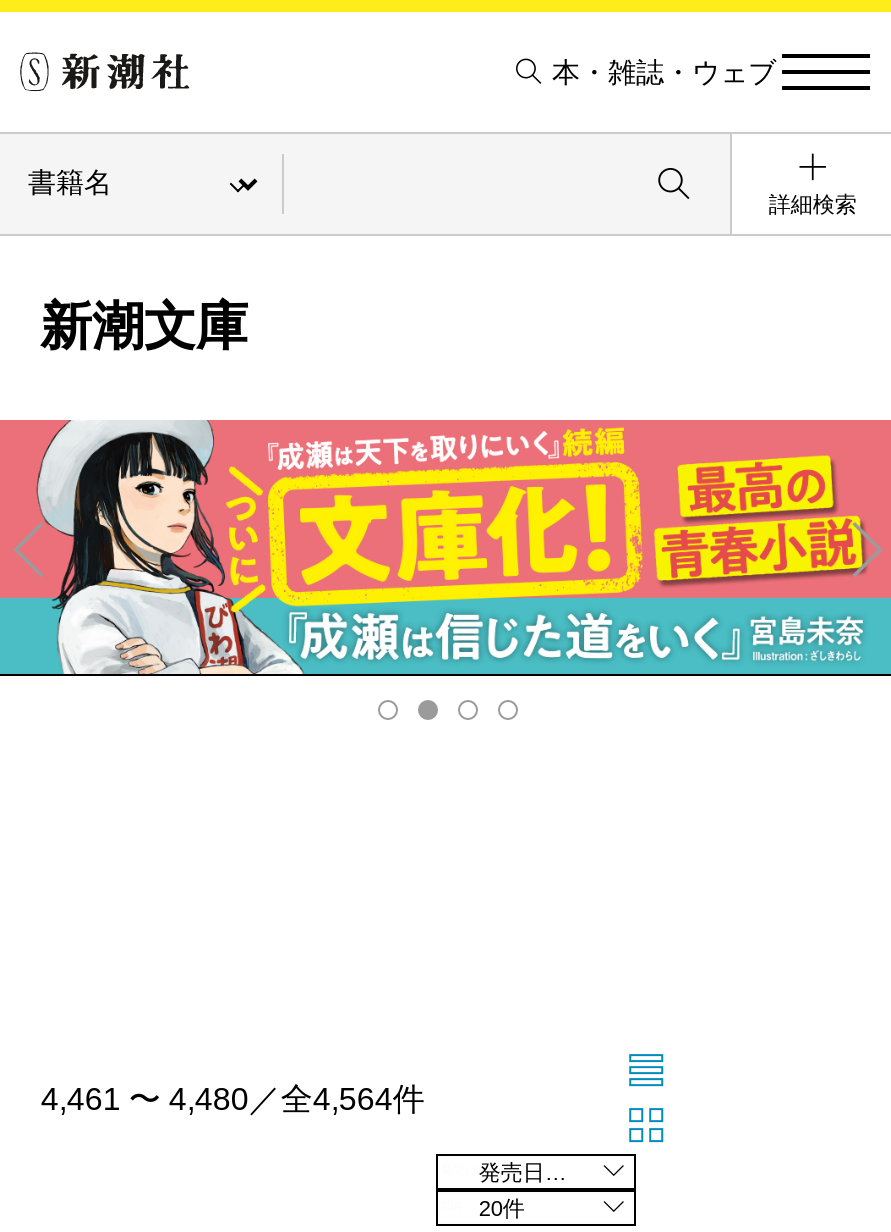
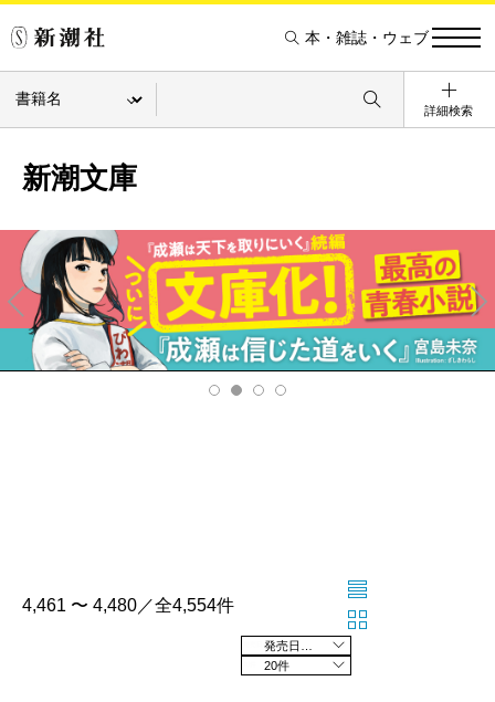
- 4,461 〜 4,480／全4,564件
+ 4,461 〜 4,480／全4,554件
